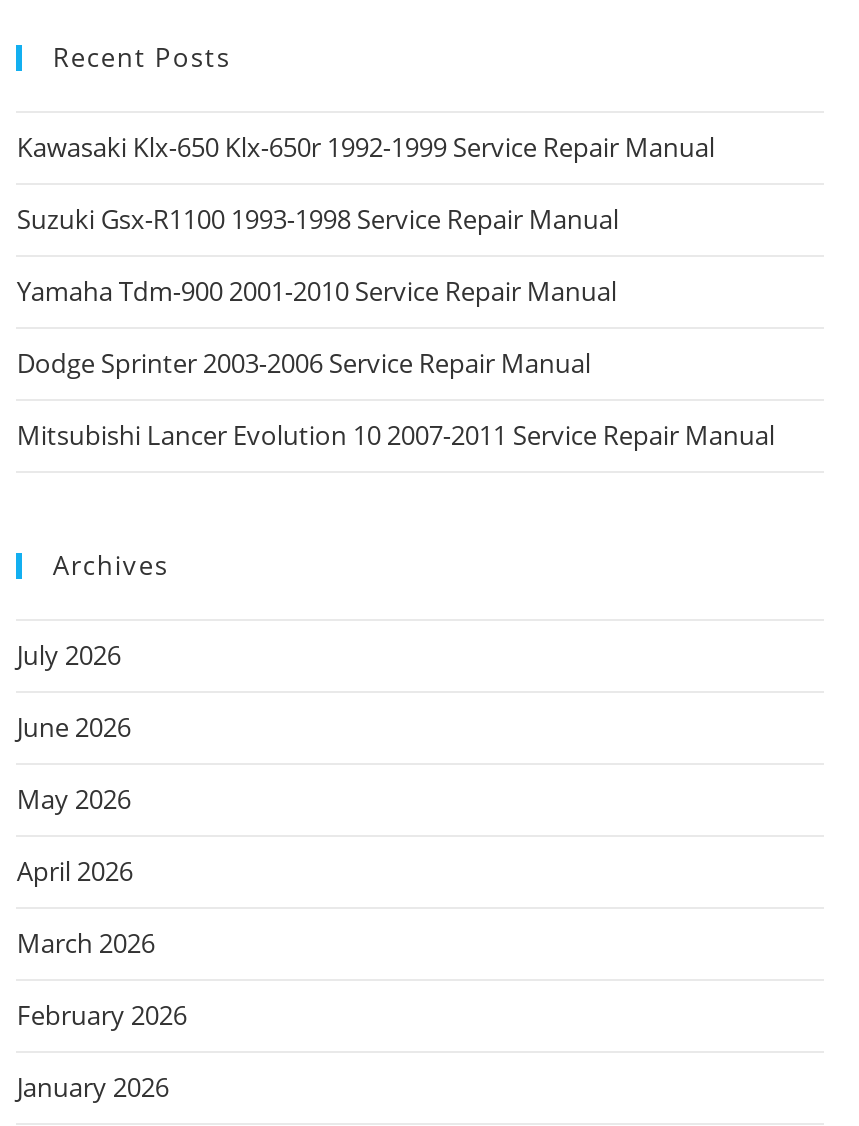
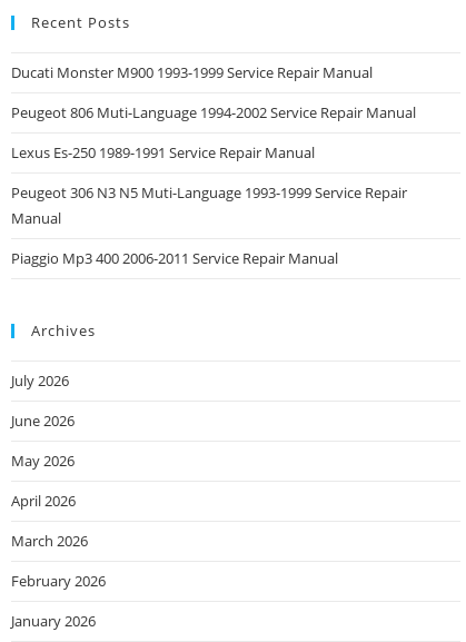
- Kawasaki Klx-650 Klx-650r 1992-1999 Service Repair Manual
+ Ducati Monster M900 1993-1999 Service Repair Manual

- Suzuki Gsx-R1100 1993-1998 Service Repair Manual
+ Peugeot 806 Muti-Language 1994-2002 Service Repair Manual

- Yamaha Tdm-900 2001-2010 Service Repair Manual
+ Lexus Es-250 1989-1991 Service Repair Manual

- Dodge Sprinter 2003-2006 Service Repair Manual
+ Peugeot 306 N3 N5 Muti-Language 1993-1999 Service Repair
+ Manual

- Mitsubishi Lancer Evolution 10 2007-2011 Service Repair Manual
+ Piaggio Mp3 400 2006-2011 Service Repair Manual
